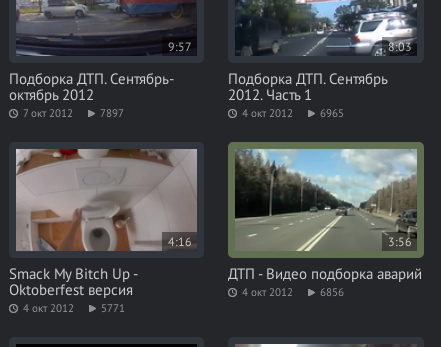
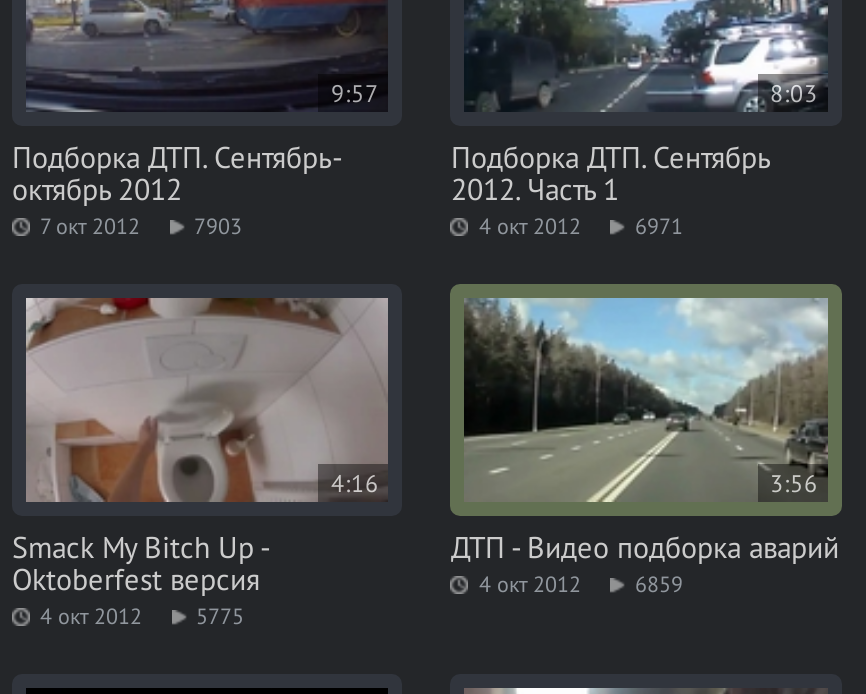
- 7 окт 2012 7897
+ 7 окт 2012 7903

- 4 окт 2012 6965
+ 4 окт 2012 6971

- 4 окт 2012 6856
+ 4 окт 2012 6859

- 4 окт 2012 5771
+ 4 окт 2012 5775
